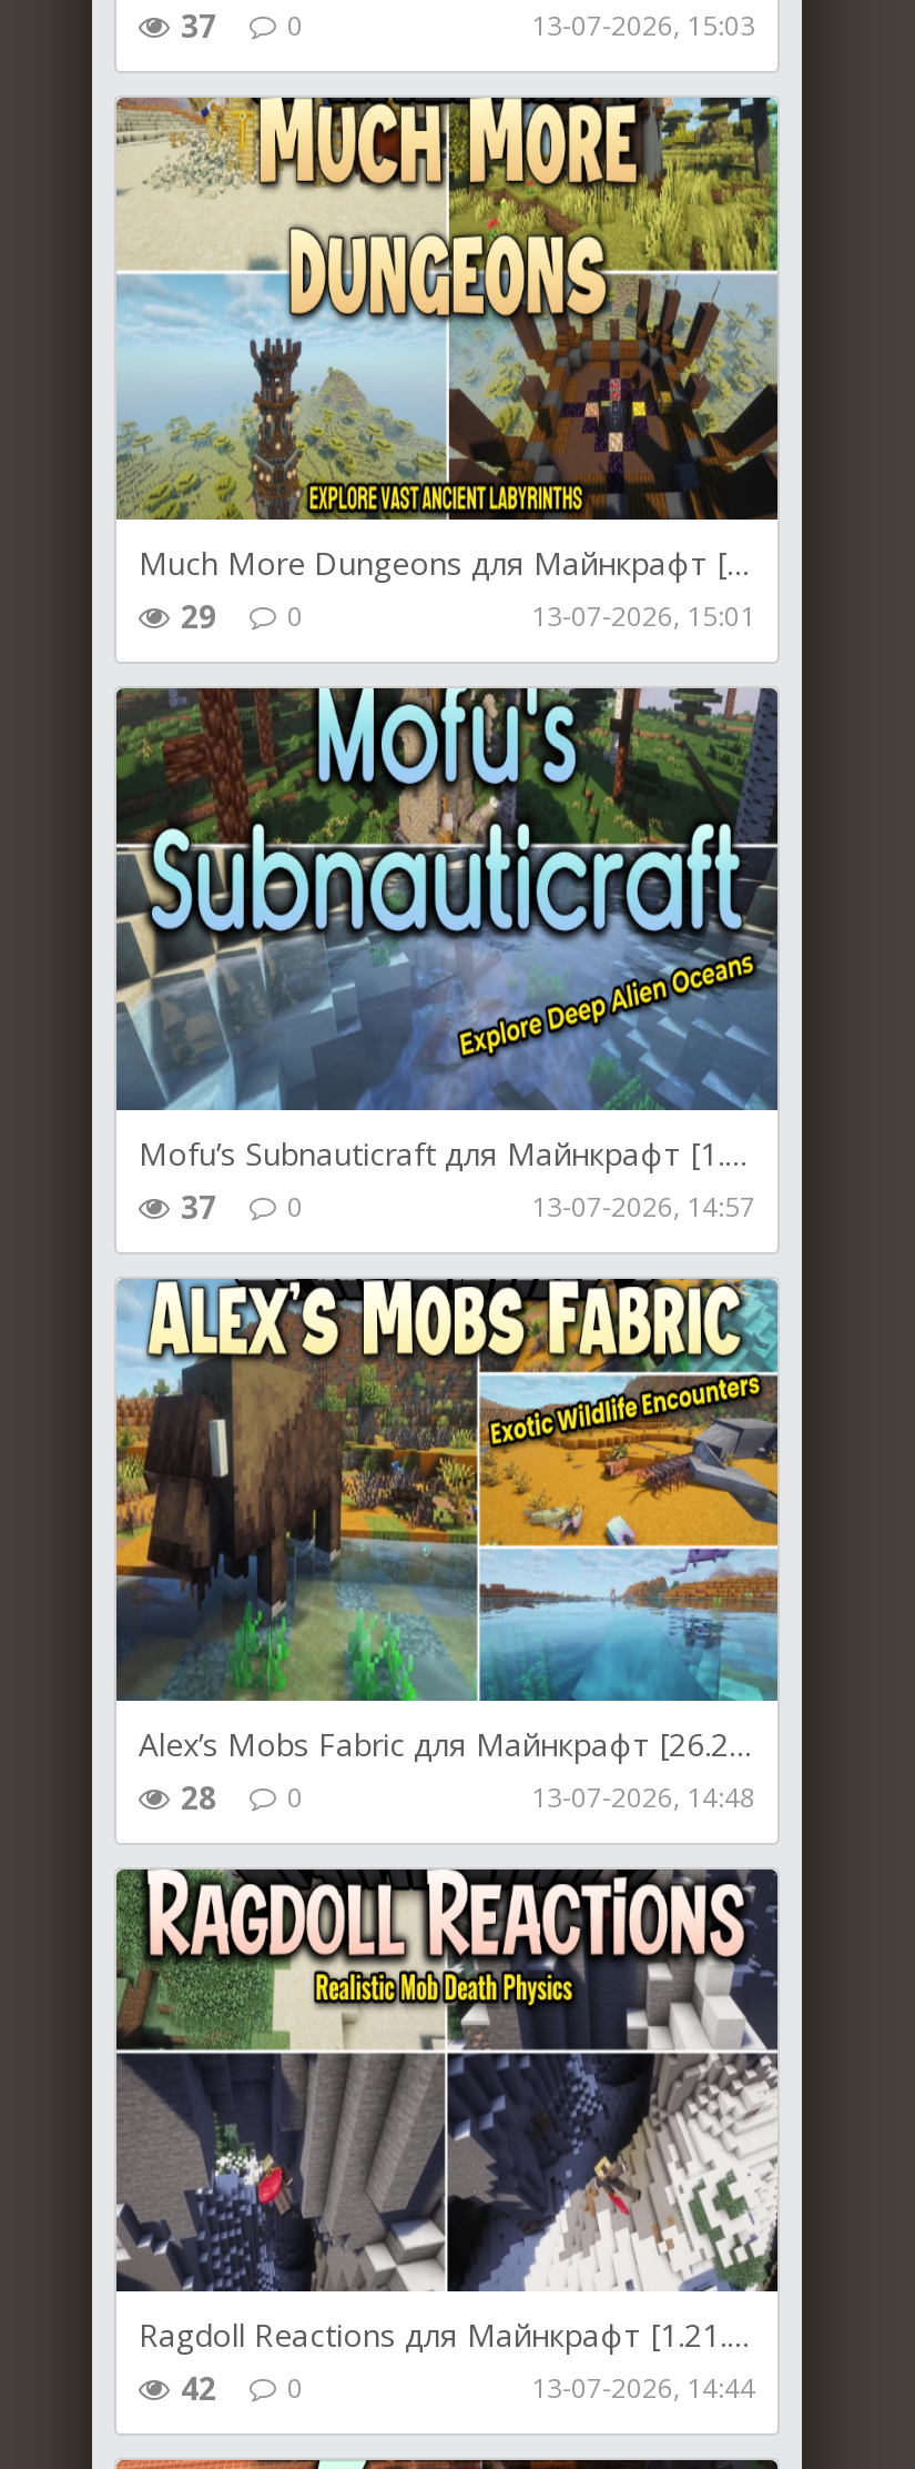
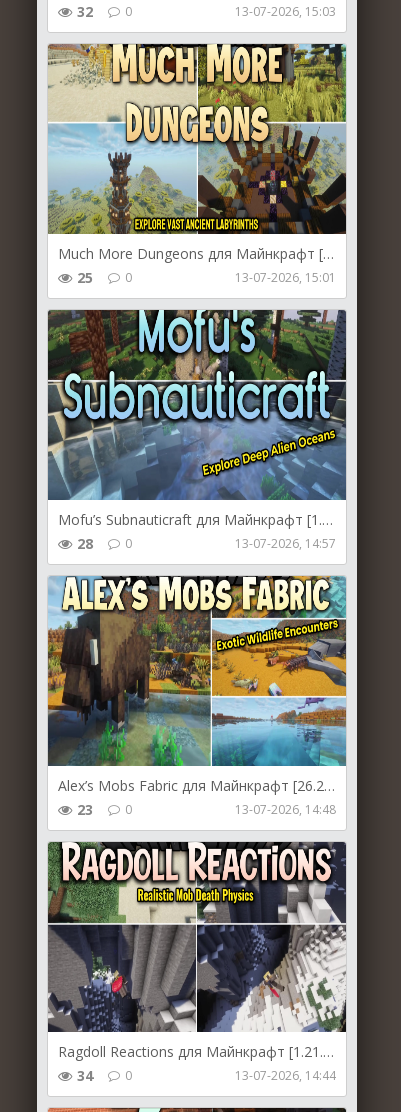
- 37 0
+ 32 0

- 29 0
+ 25 0

- 37 0
+ 28 0

- 28 0
+ 23 0

- 42 0
+ 34 0
